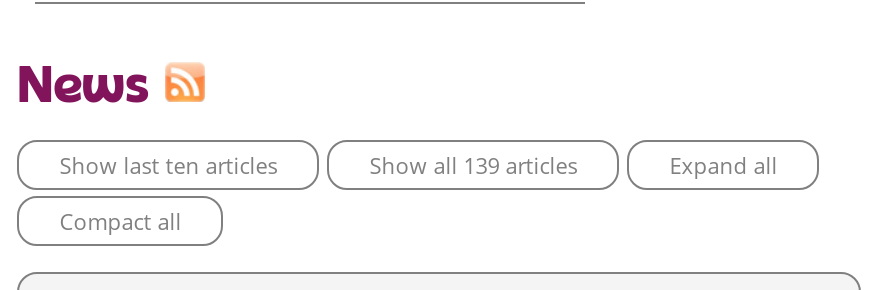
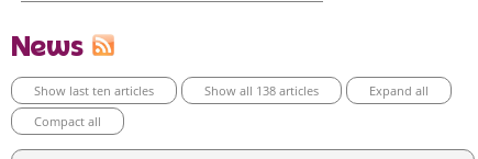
- Show all 139 articles
+ Show all 138 articles
